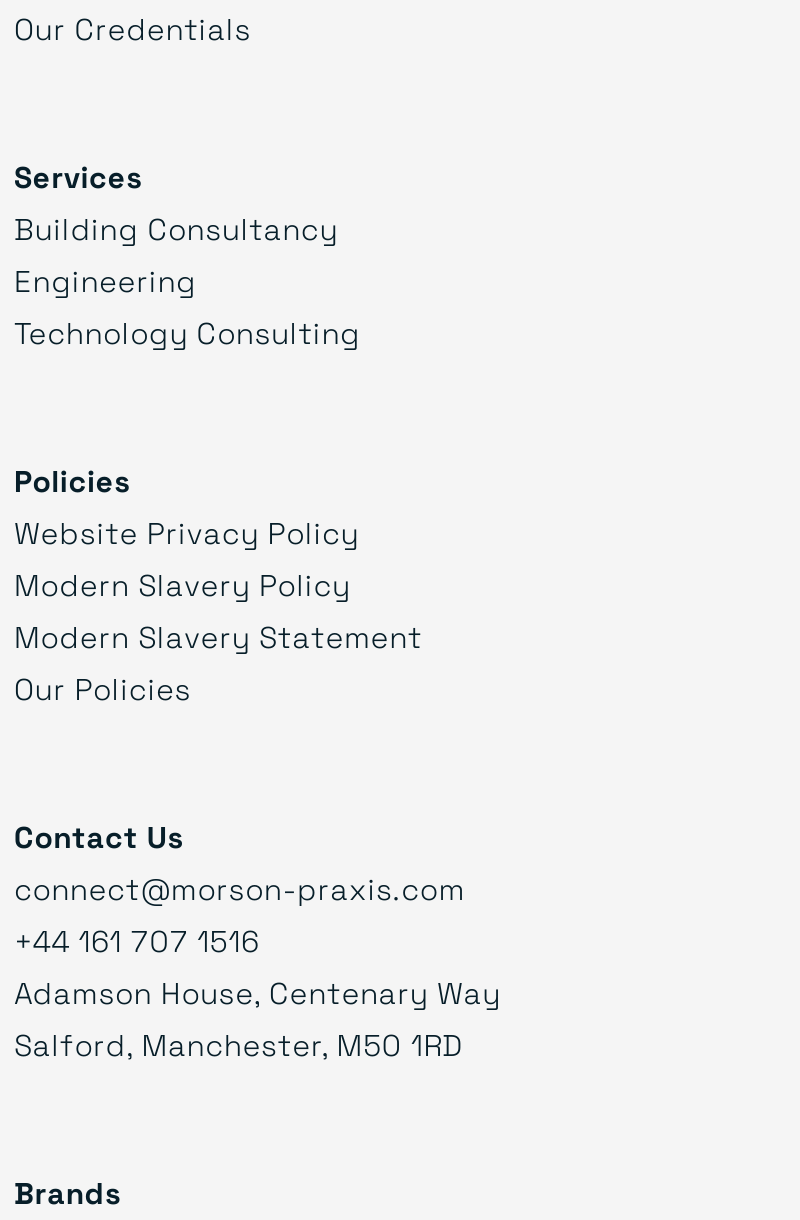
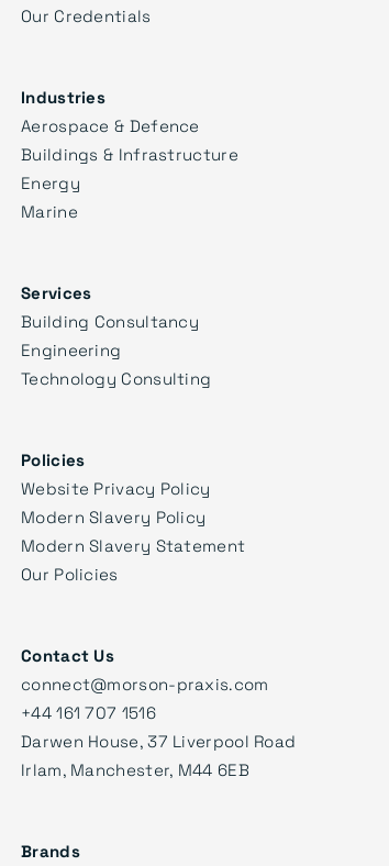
+ Industries
+ Aerospace & Defence
+ Buildings & Infrastructure
+ Energy
+ Marine

- Adamson House, Centenary Way
- Salford, Manchester, M50 1RD
+ Darwen House, 37 Liverpool Road
+ Irlam, Manchester, M44 6EB
